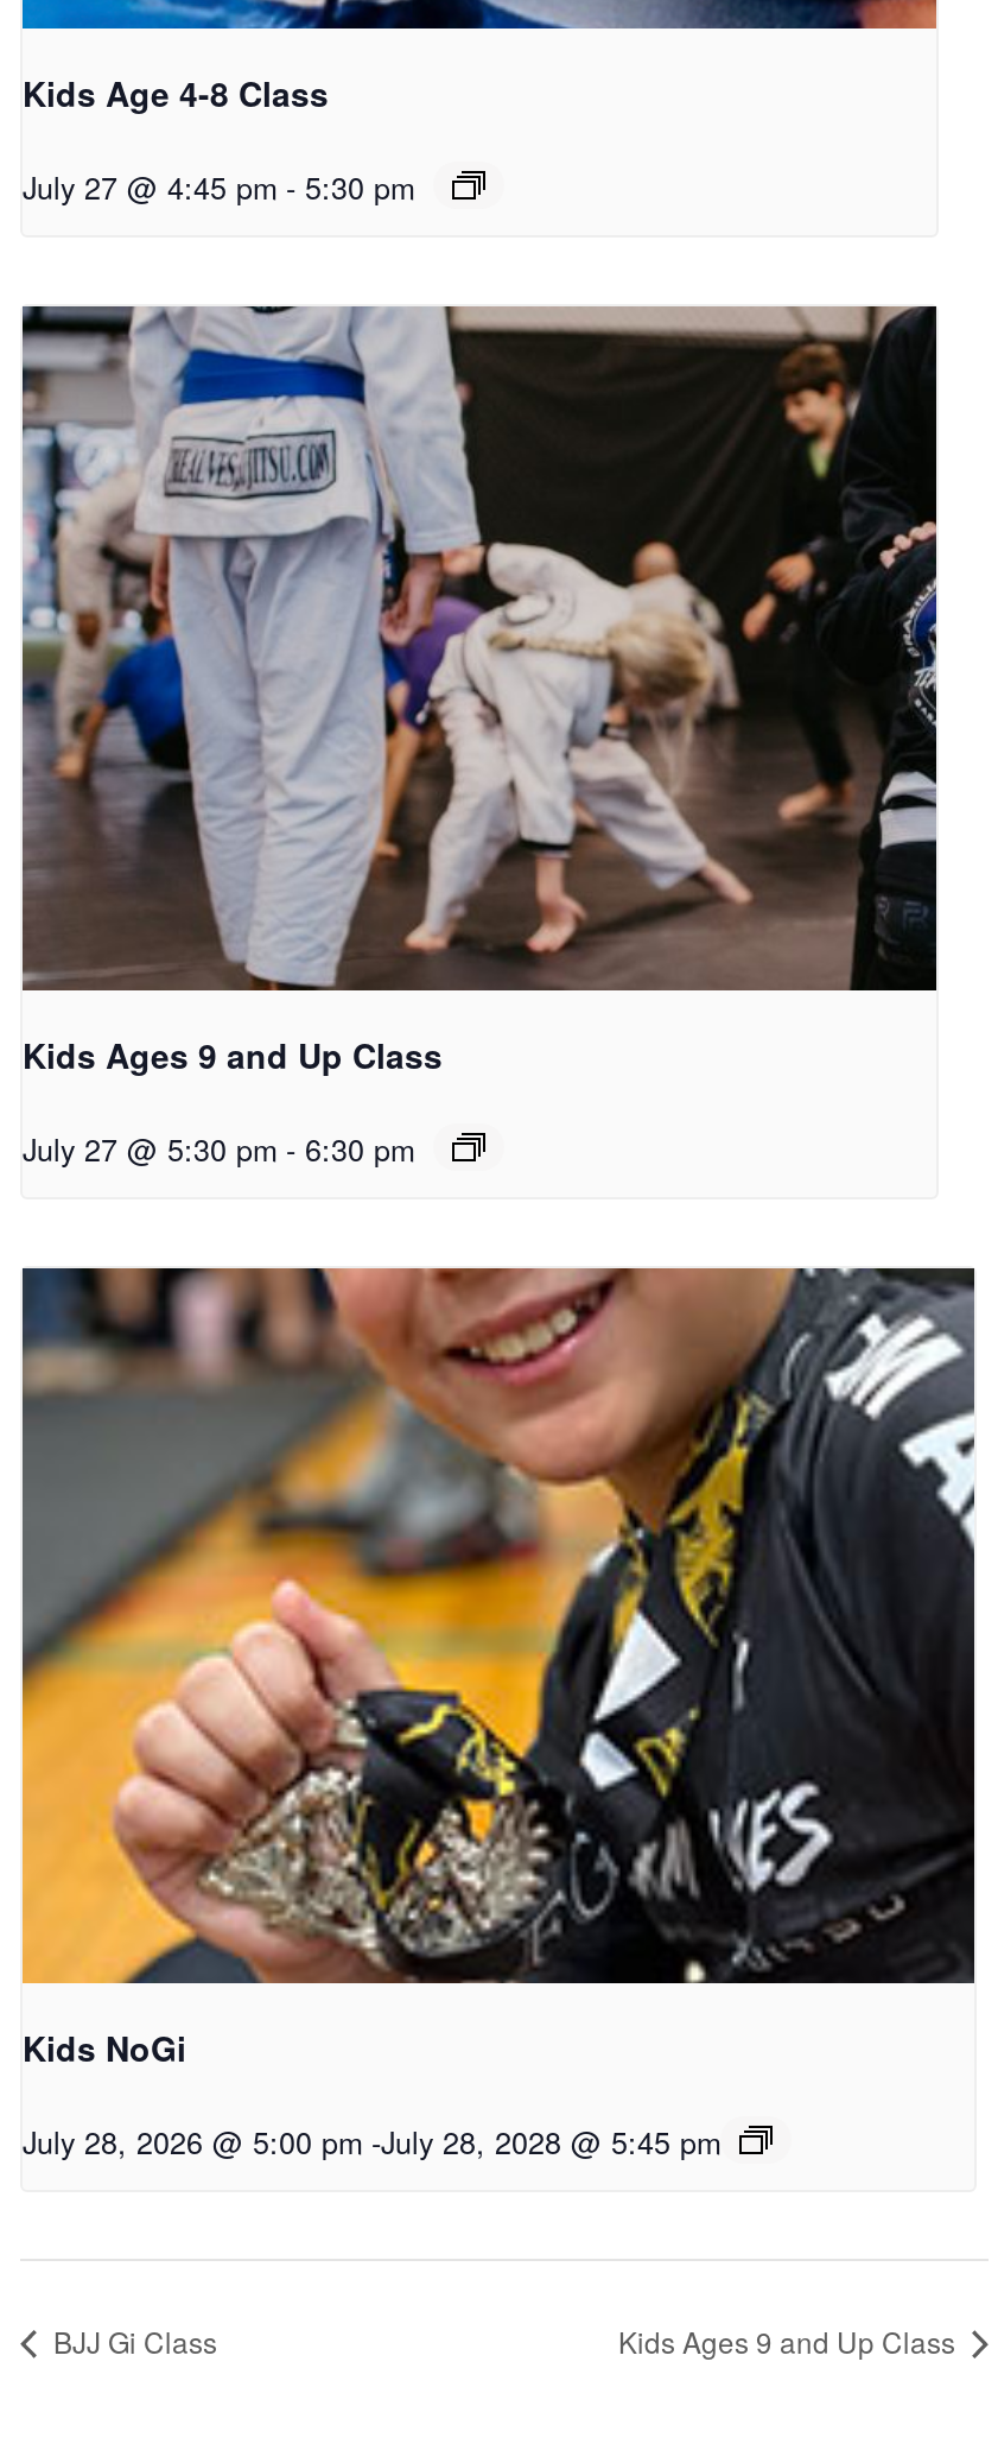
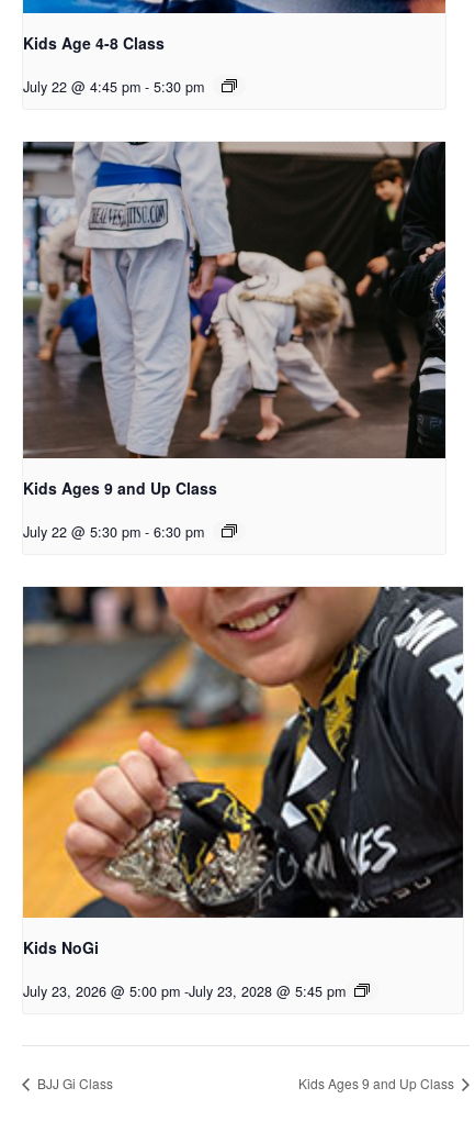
- July 27 @ 4:45 pm - 5:30 pm
+ July 22 @ 4:45 pm - 5:30 pm

- July 27 @ 5:30 pm - 6:30 pm
+ July 22 @ 5:30 pm - 6:30 pm

- July 28, 2026 @ 5:00 pm - July 28, 2028 @ 5:45 pm
+ July 23, 2026 @ 5:00 pm - July 23, 2028 @ 5:45 pm
